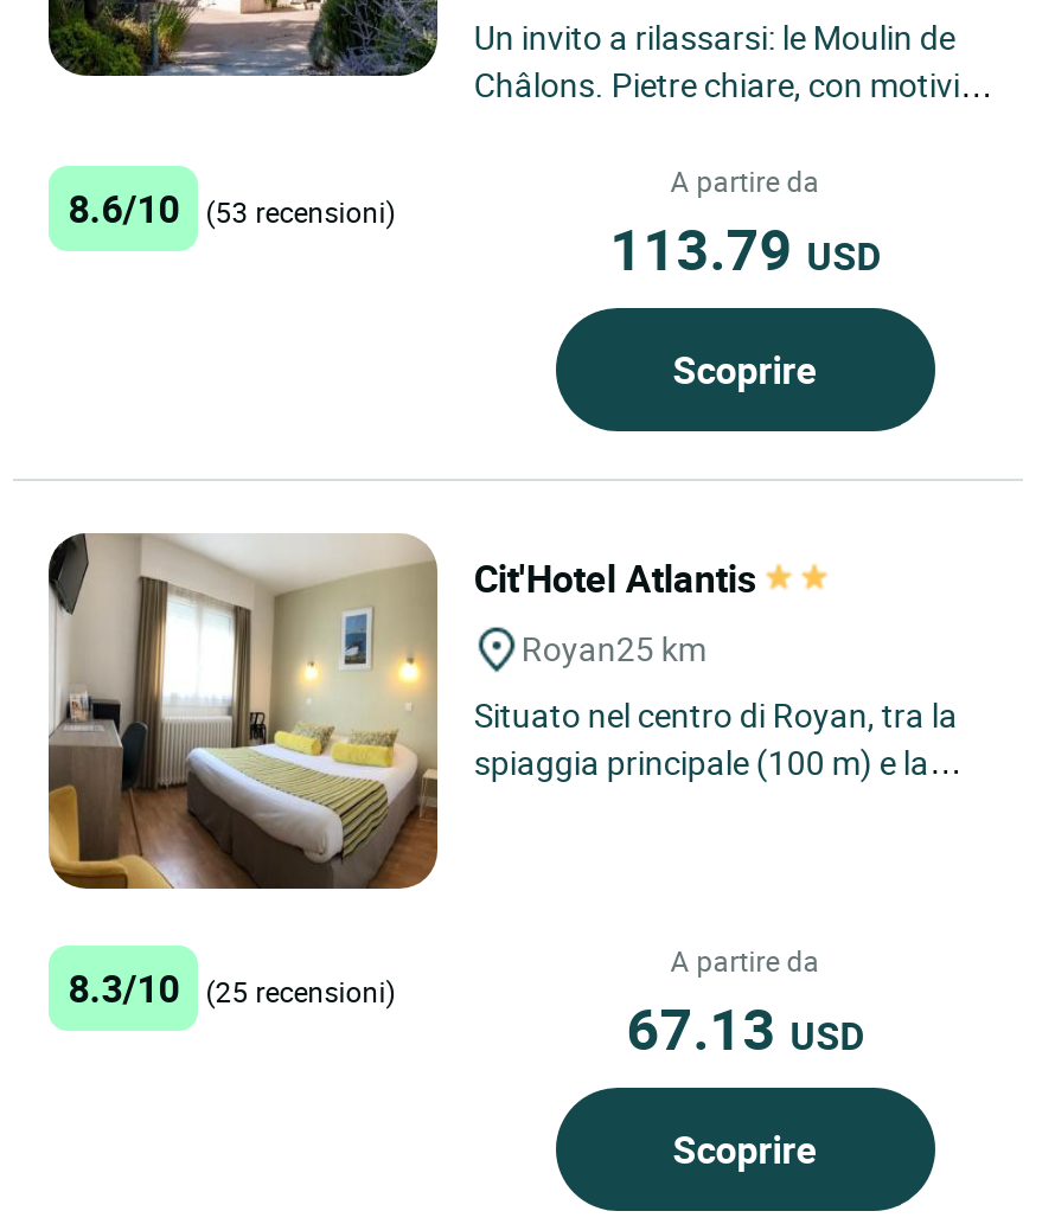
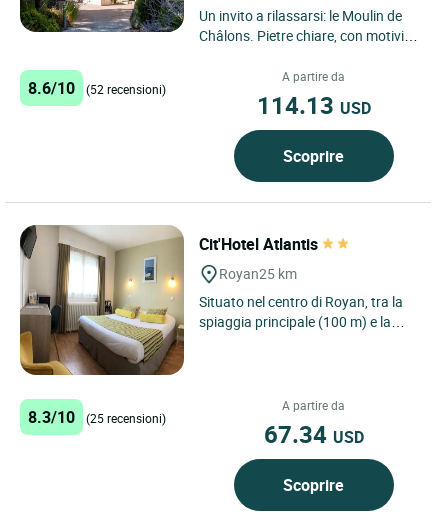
- 8.6/10 (53 recensioni)
+ 8.6/10 (52 recensioni)

- 113.79 USD
+ 114.13 USD

- 67.13 USD
+ 67.34 USD
